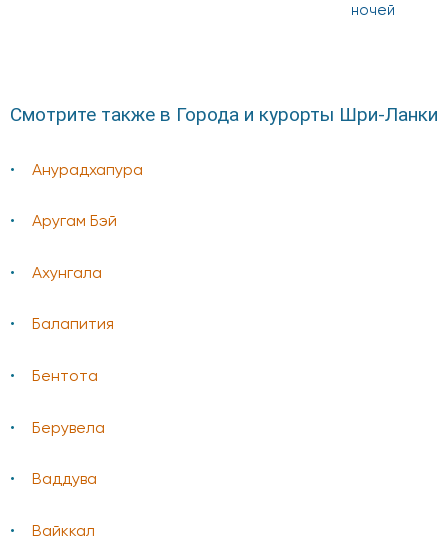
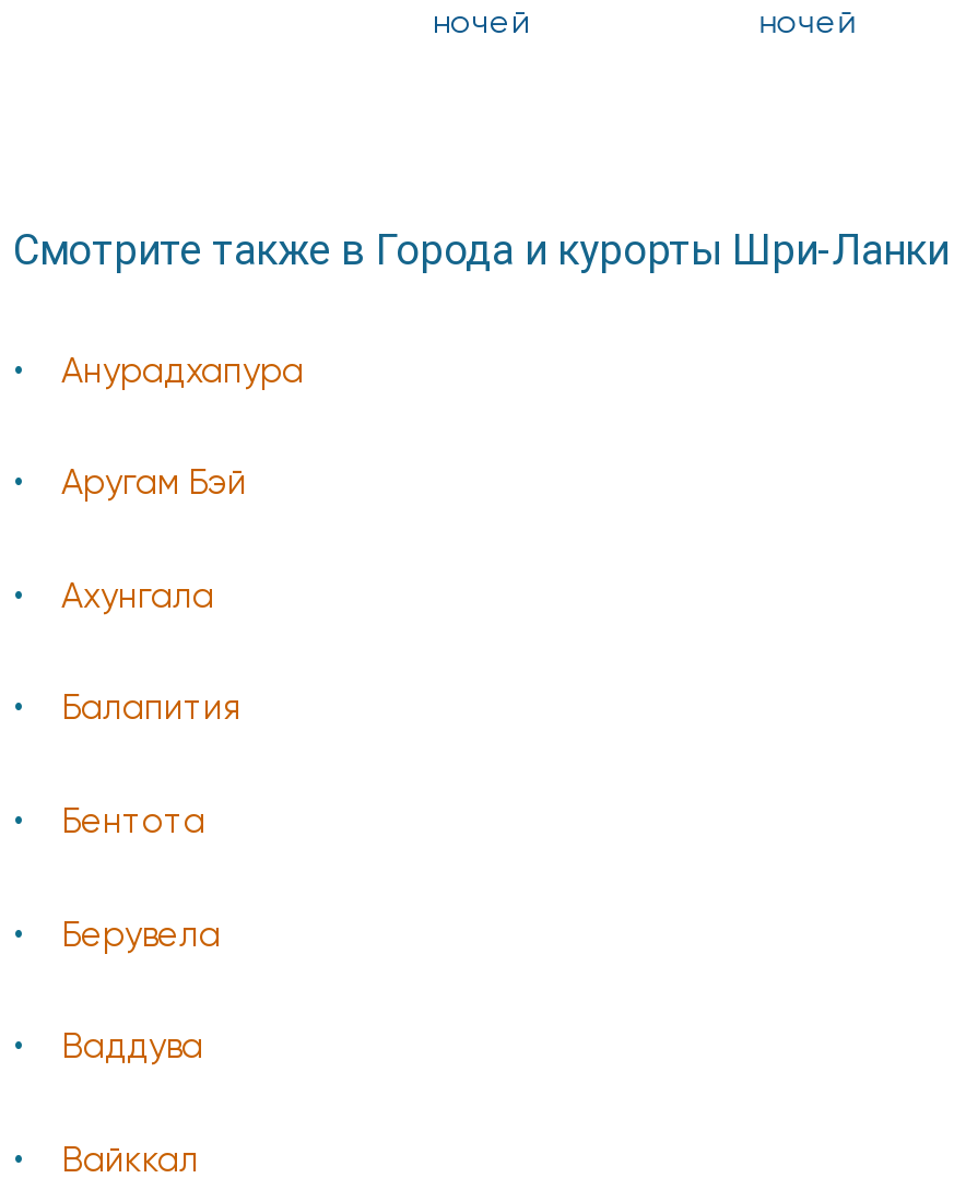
+ ночей
